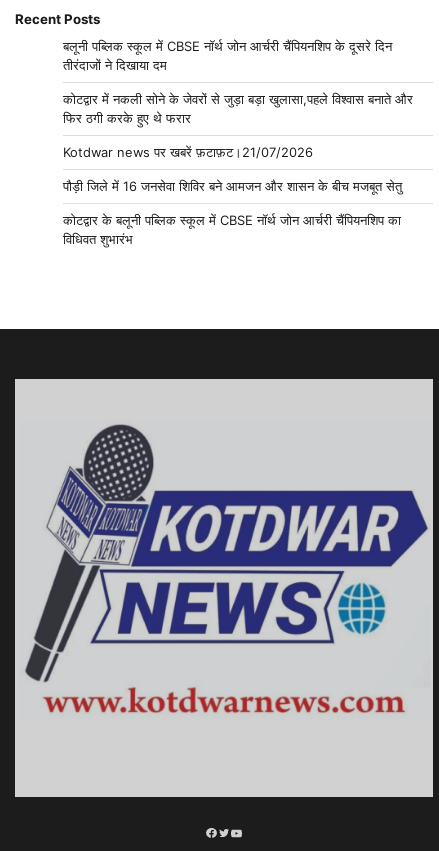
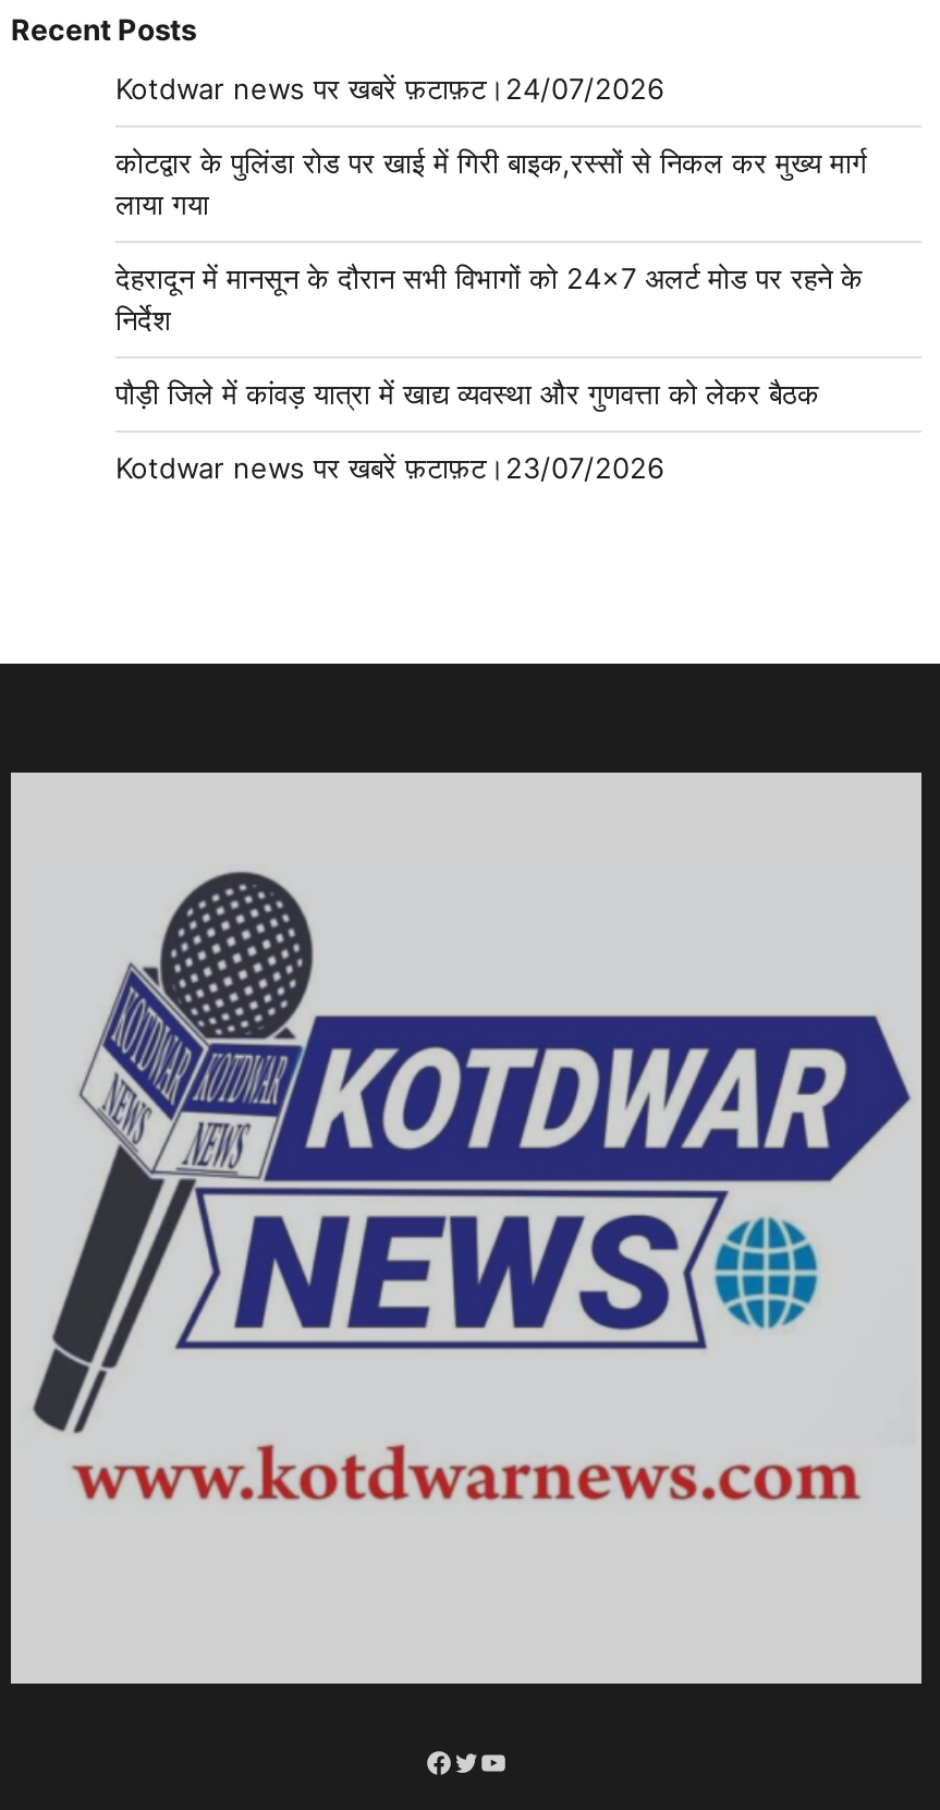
- बलूनी पब्लिक स्कूल में CBSE नॉर्थ जोन आर्चरी चैंपियनशिप के दूसरे दिन
- तीरंदाजों ने दिखाया दम
+ Kotdwar news पर खबरें फ़टाफ़ट।24/07/2026

- कोटद्वार में नकली सोने के जेवरों से जुड़ा बड़ा खुलासा,पहले विश्वास बनाते और
- फिर ठगी करके हुए थे फरार
+ कोटद्वार के पुलिंडा रोड पर खाई में गिरी बाइक,रस्सों से निकल कर मुख्य मार्ग
+ लाया गया

- Kotdwar news पर खबरें फ़टाफ़ट।21/07/2026
+ देहरादून में मानसून के दौरान सभी विभागों को 24×7 अलर्ट मोड पर रहने के
+ निर्देश

- पौड़ी जिले में 16 जनसेवा शिविर बने आमजन और शासन के बीच मजबूत सेतु
+ पौड़ी जिले में कांवड़ यात्रा में खाद्य व्यवस्था और गुणवत्ता को लेकर बैठक

- कोटद्वार के बलूनी पब्लिक स्कूल में CBSE नॉर्थ जोन आर्चरी चैंपियनशिप का
- विधिवत शुभारंभ
+ Kotdwar news पर खबरें फ़टाफ़ट।23/07/2026
